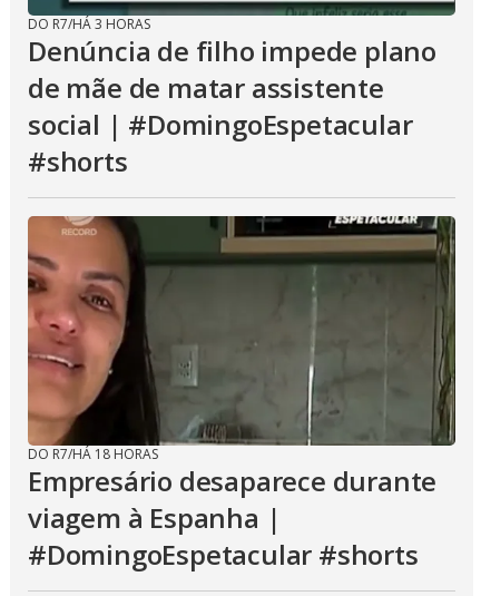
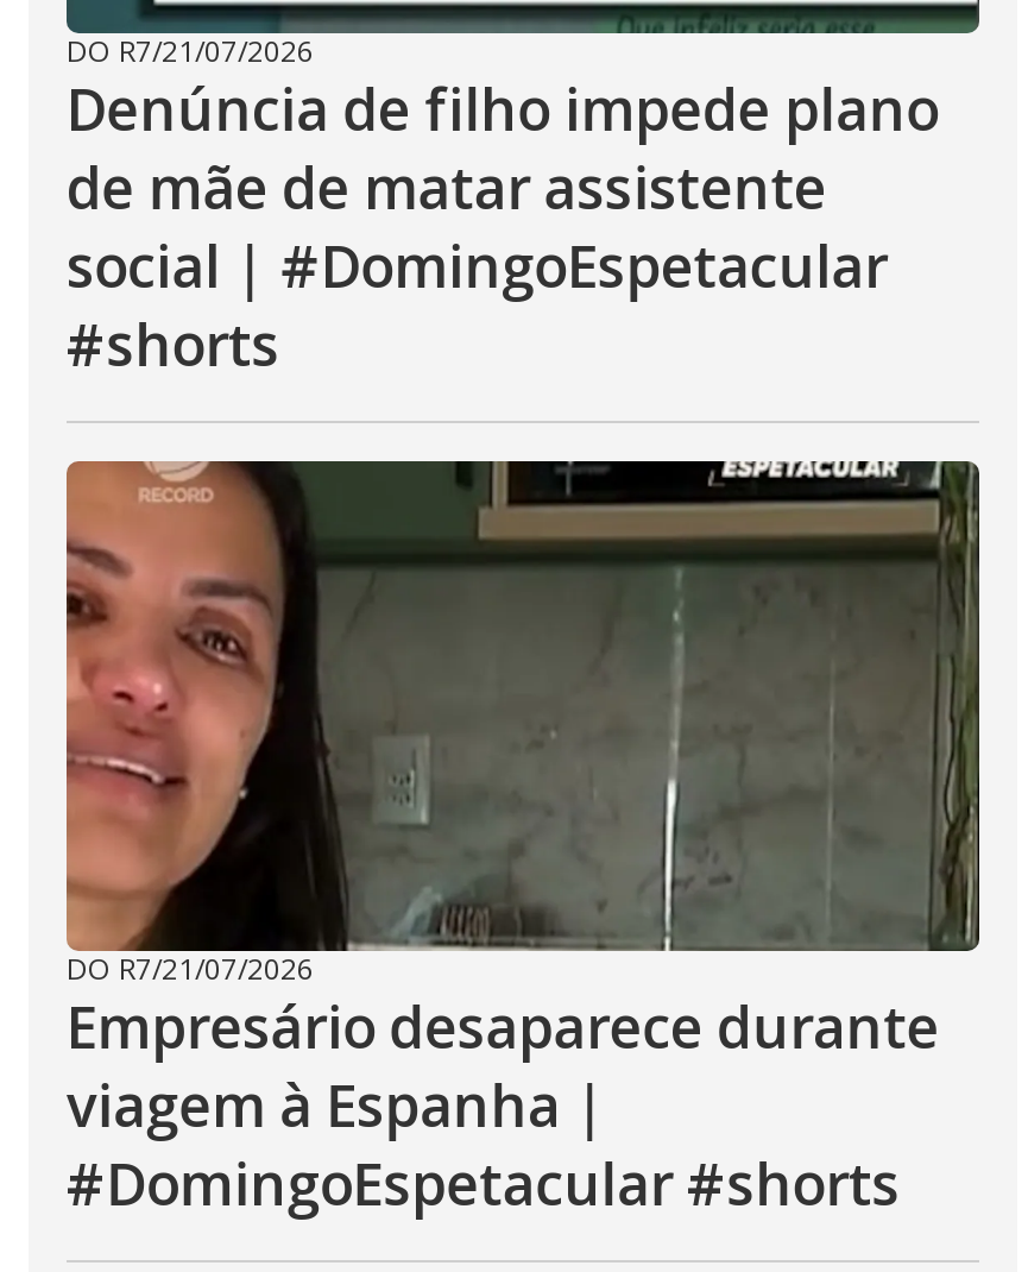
- DO R7/HÁ 3 HORAS
+ DO R7/21/07/2026

- DO R7/HÁ 18 HORAS
+ DO R7/21/07/2026
